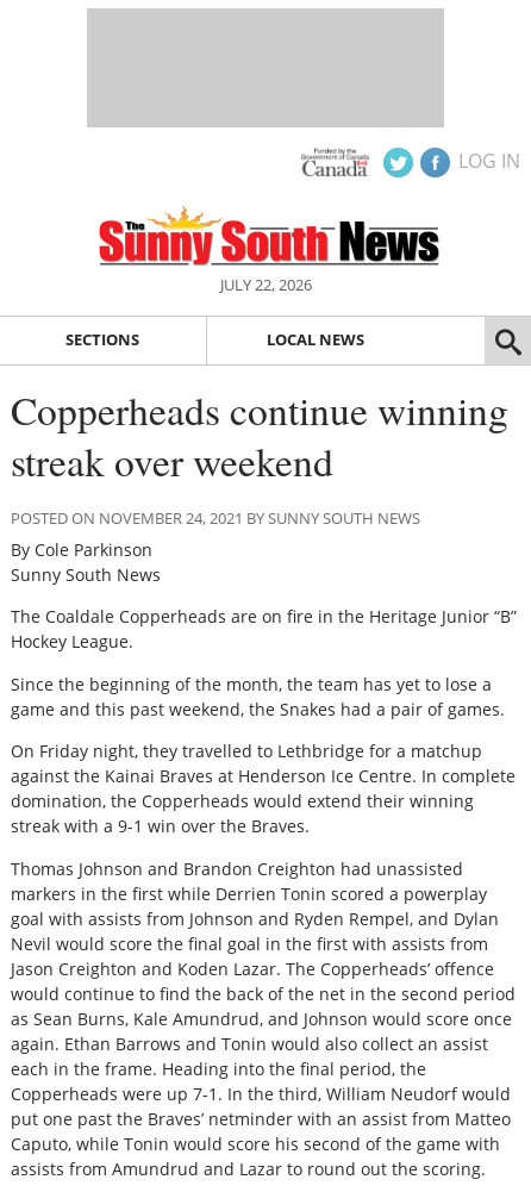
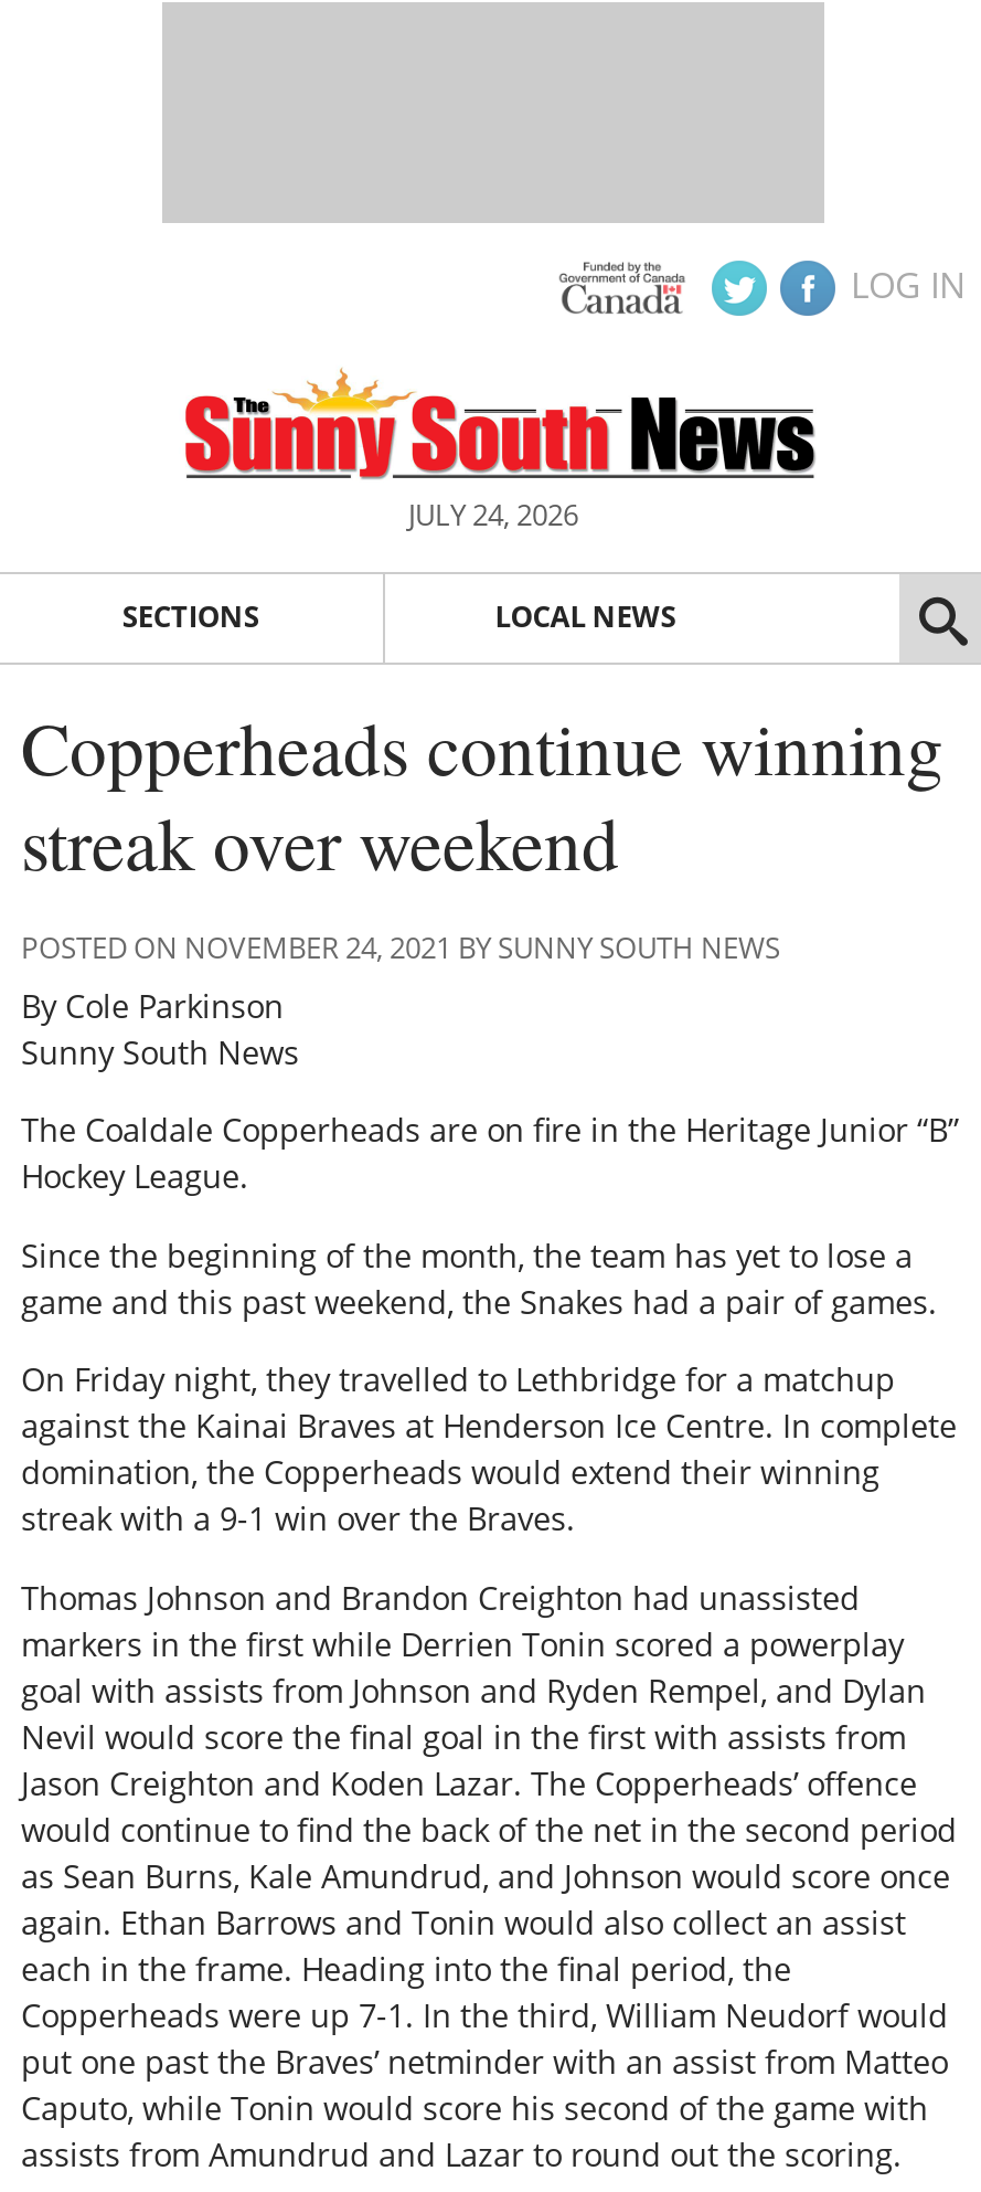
- JULY 22, 2026
+ JULY 24, 2026
